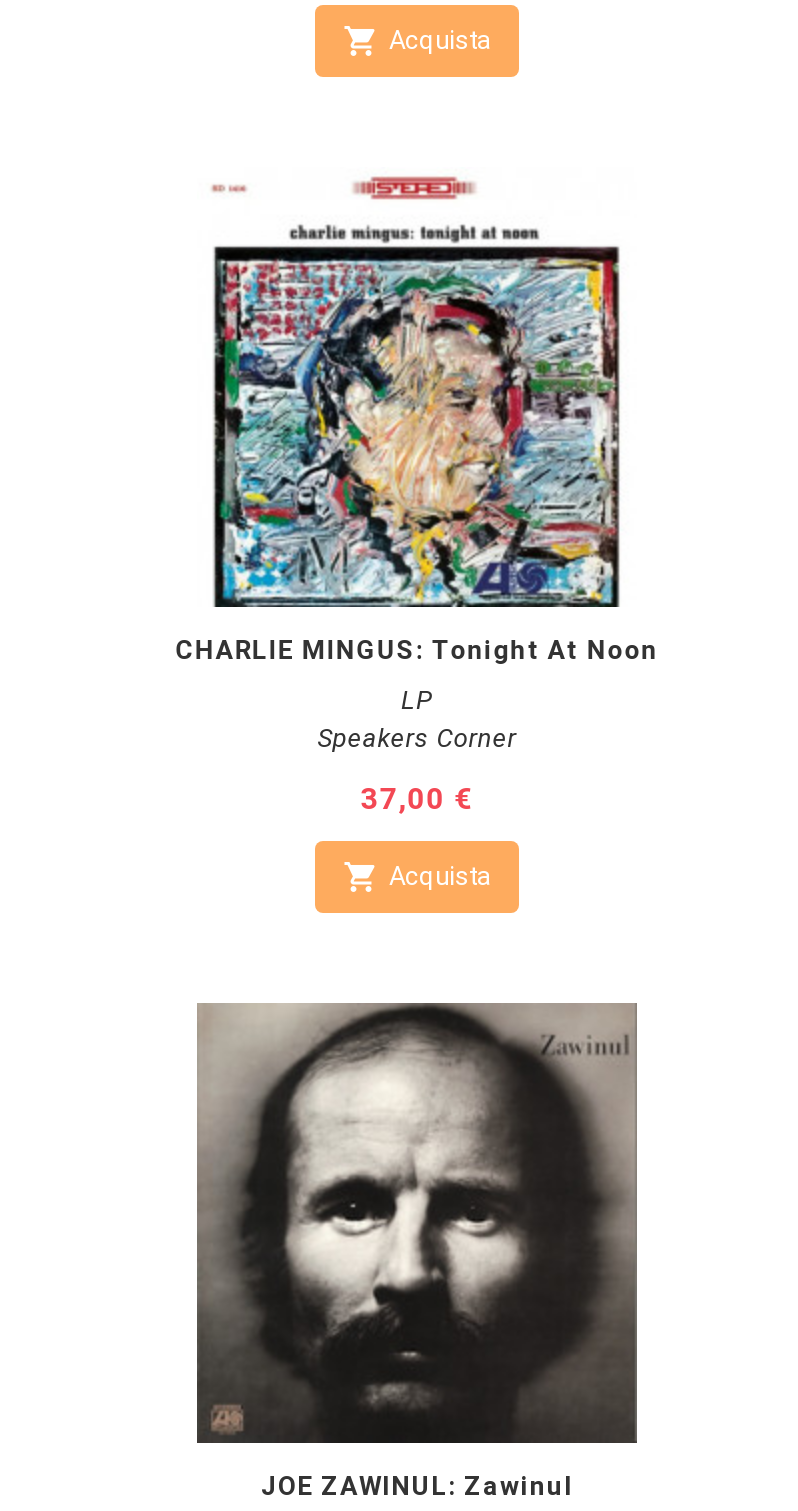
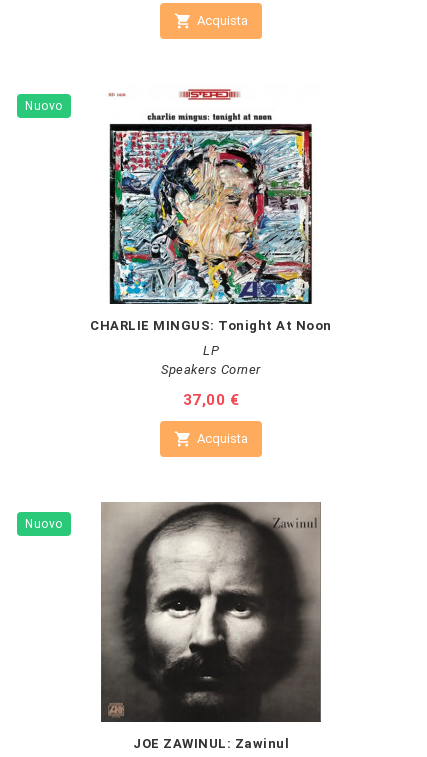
+ Nuovo

+ Nuovo
